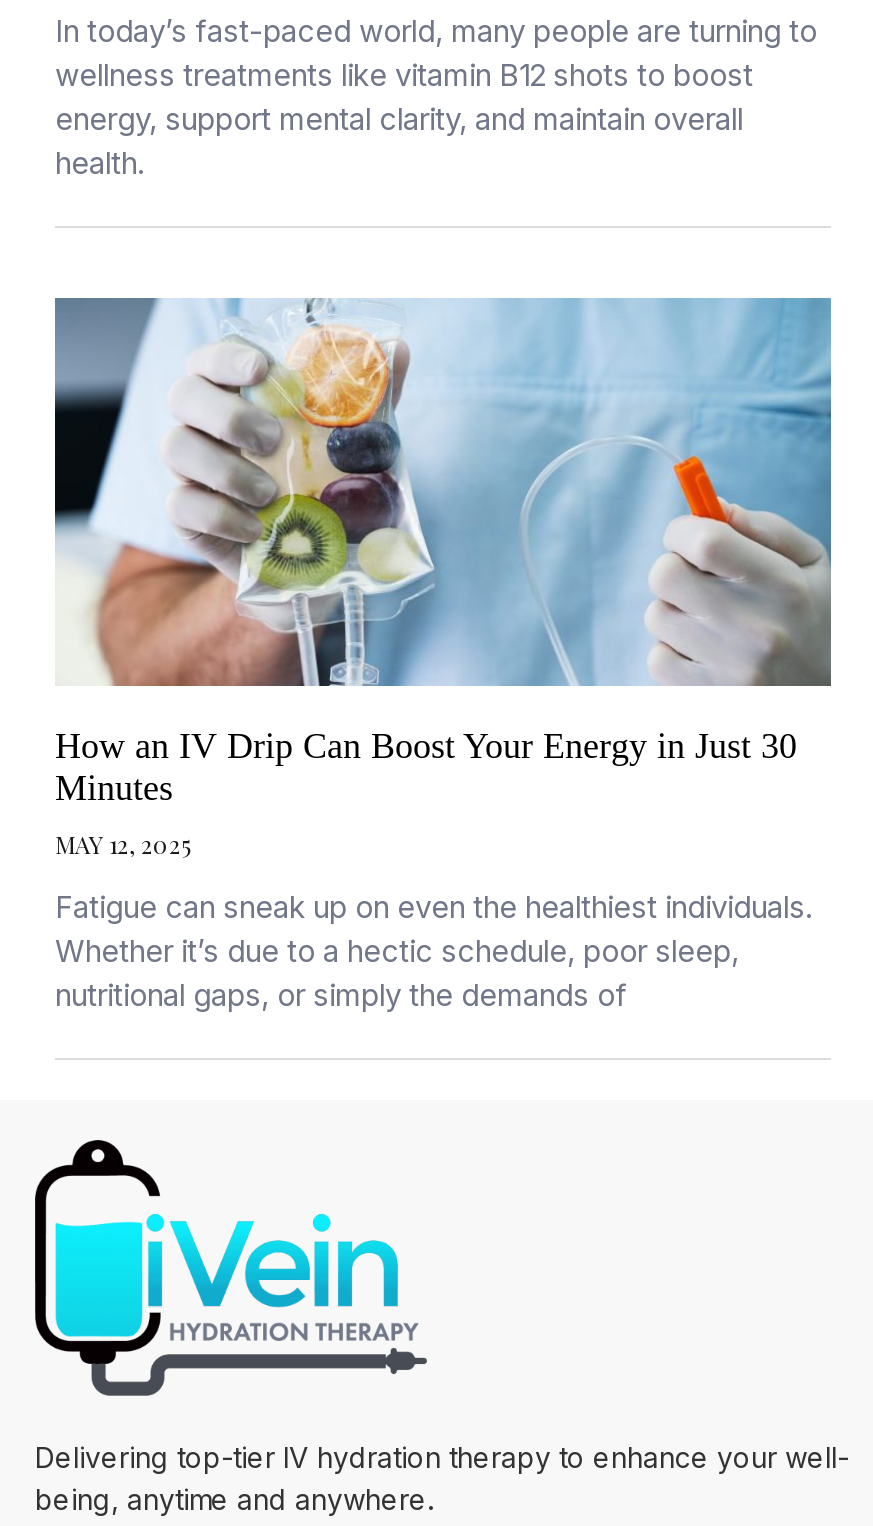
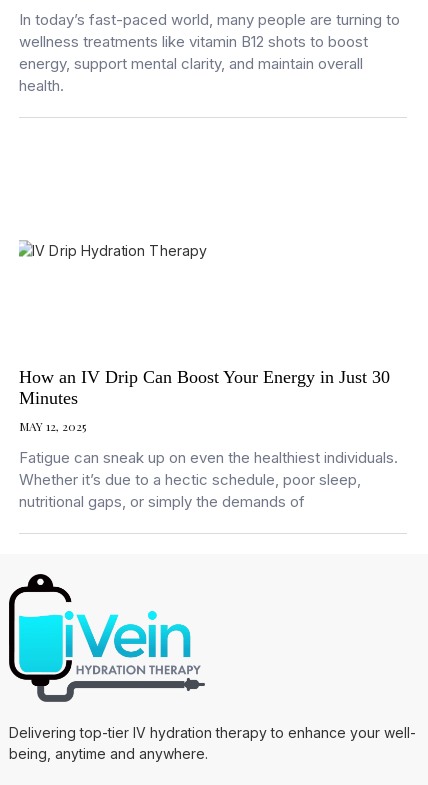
- [image]
